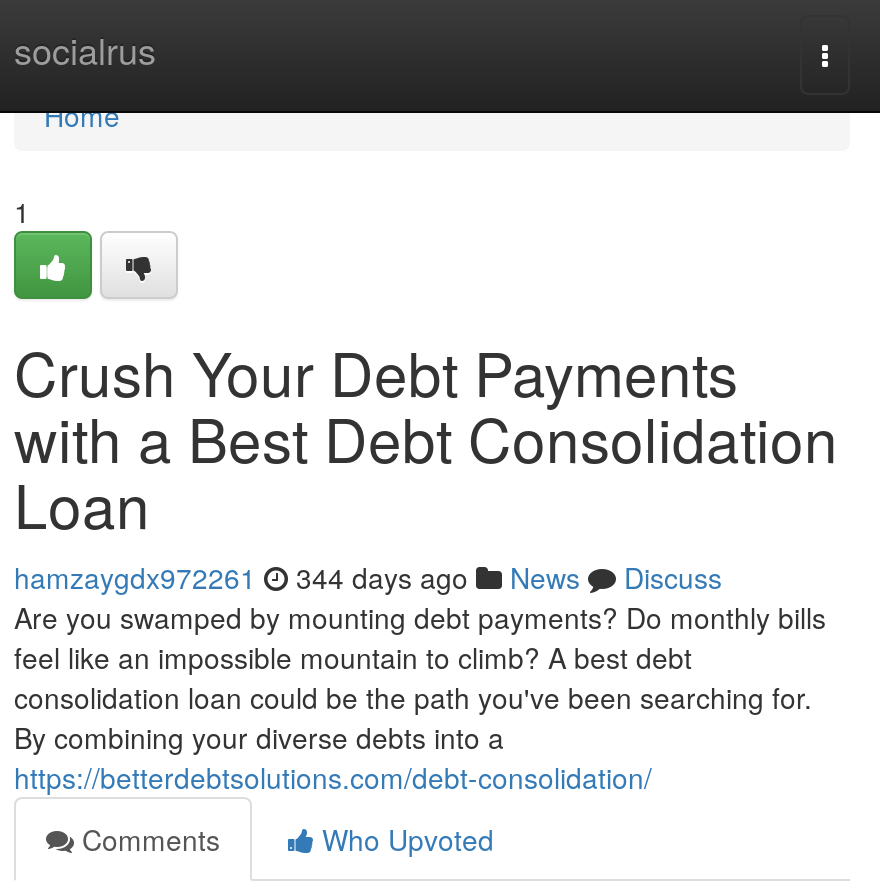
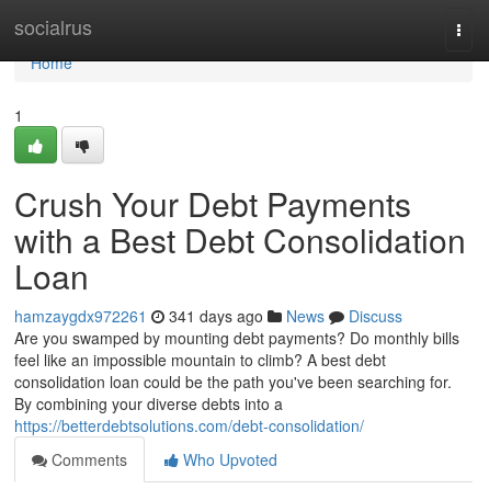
- hamzaygdx972261 344 days ago News Discuss
+ hamzaygdx972261 341 days ago News Discuss
